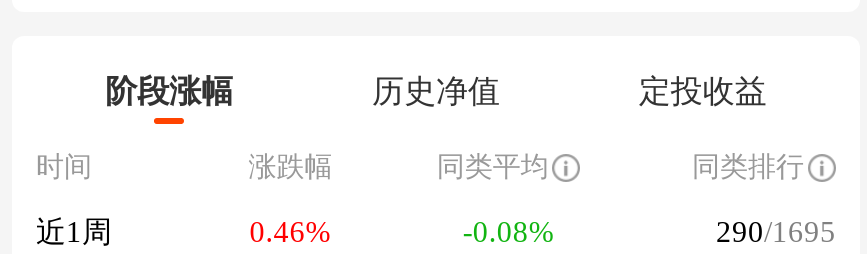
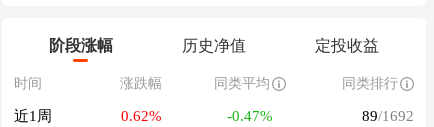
- 0.46%
+ 0.62%

- -0.08%
+ -0.47%

- 290/1695
+ 89/1692
